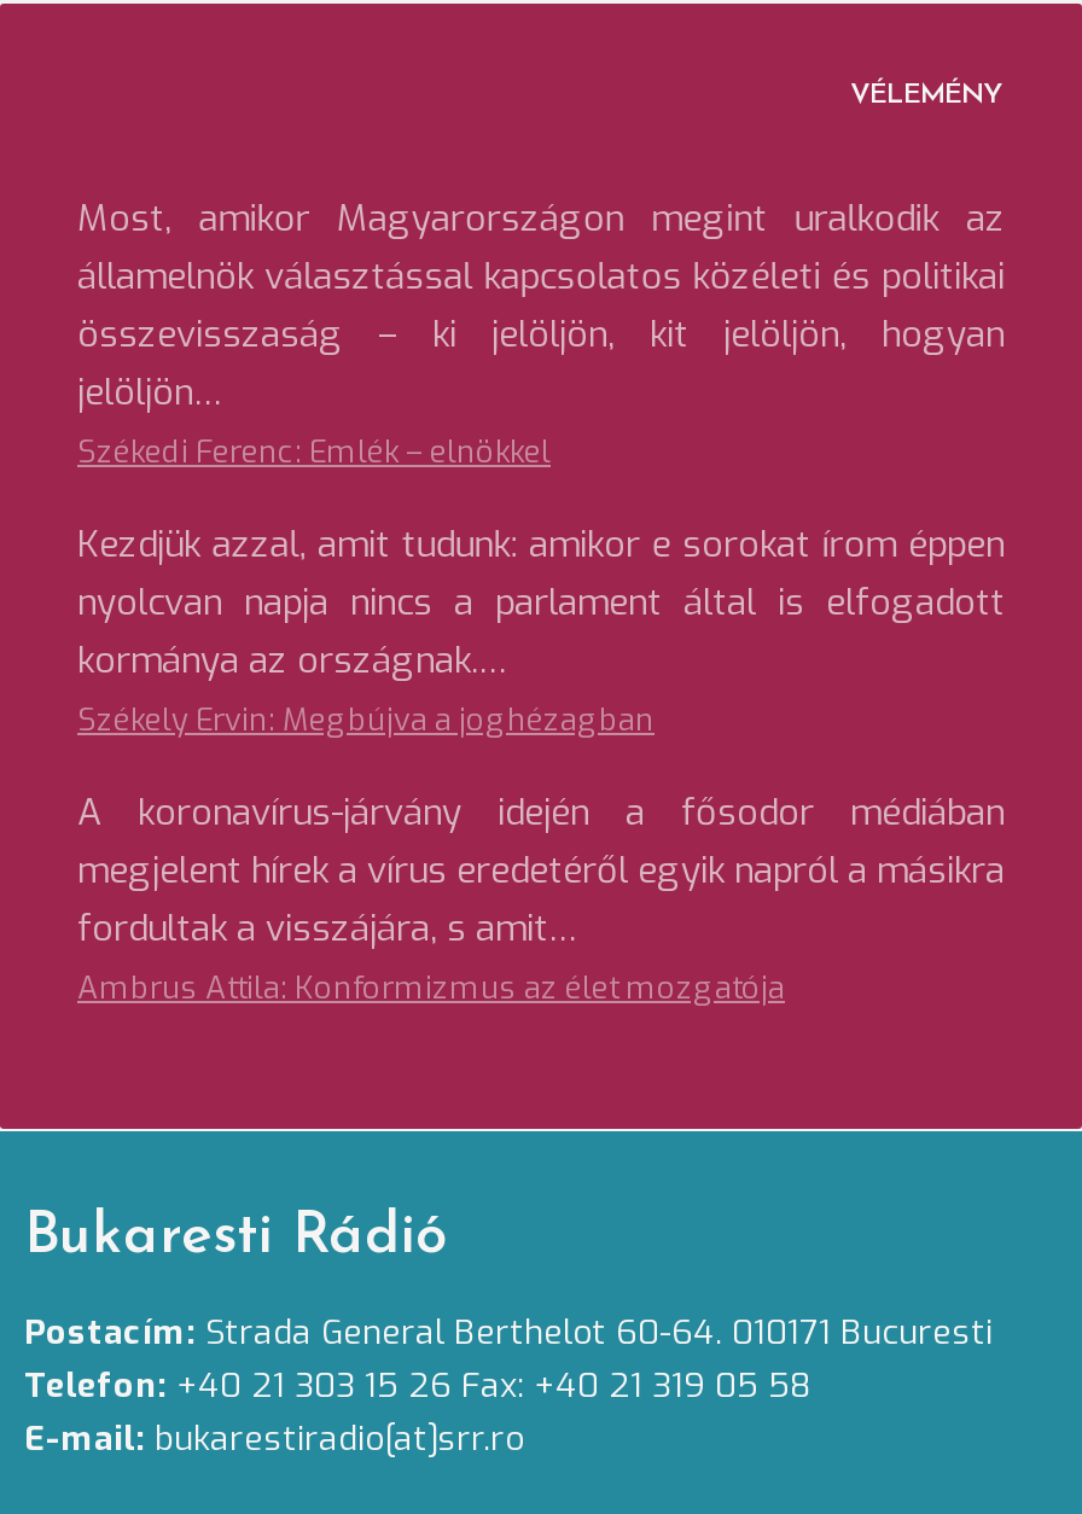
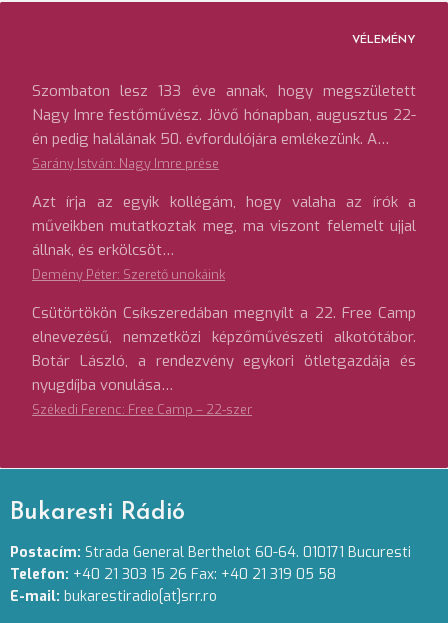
- Most, amikor Magyarországon megint uralkodik az
- államelnök választással kapcsolatos közéleti és politikai
- összevisszaság – ki jelöljön, kit jelöljön, hogyan
- jelöljön…
- Székedi Ferenc: Emlék – elnökkel
+ Szombaton lesz 133 éve annak, hogy megszületett
+ Nagy Imre festőművész. Jövő hónapban, augusztus 22-
+ én pedig halálának 50. évfordulójára emlékezünk. A…
+ Sarány István: Nagy Imre prése

- Kezdjük azzal, amit tudunk: amikor e sorokat írom éppen
- nyolcvan napja nincs a parlament által is elfogadott
- kormánya az országnak.…
- Székely Ervin: Megbújva a joghézagban
+ Azt írja az egyik kollégám, hogy valaha az írók a
+ műveikben mutatkoztak meg, ma viszont felemelt ujjal
+ állnak, és erkölcsöt…
+ Demény Péter: Szerető unokáink

- A koronavírus-járvány idején a fősodor médiában
- megjelent hírek a vírus eredetéről egyik napról a másikra
- fordultak a visszájára, s amit…
- Ambrus Attila: Konformizmus az élet mozgatója
+ Csütörtökön Csíkszeredában megnyílt a 22. Free Camp
+ elnevezésű, nemzetközi képzőművészeti alkotótábor.
+ Botár László, a rendezvény egykori ötletgazdája és
+ nyugdíjba vonulása…
+ Székedi Ferenc: Free Camp – 22-szer
